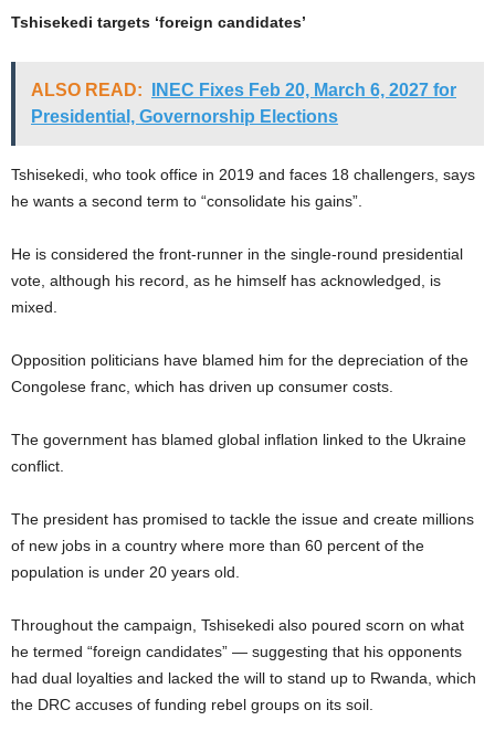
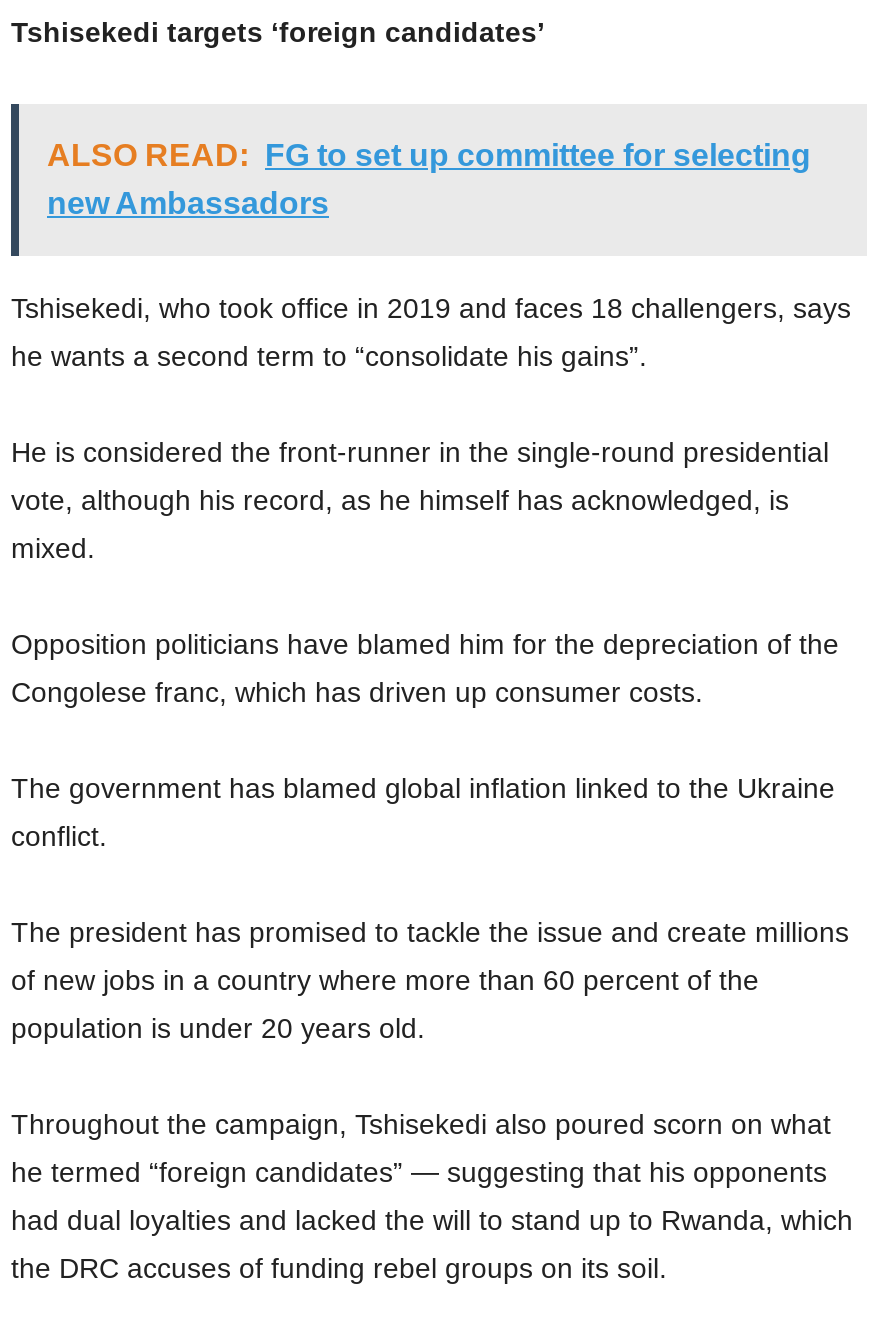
- ALSO READ: INEC Fixes Feb 20, March 6, 2027 for
- Presidential, Governorship Elections
+ ALSO READ: FG to set up committee for selecting
+ new Ambassadors
